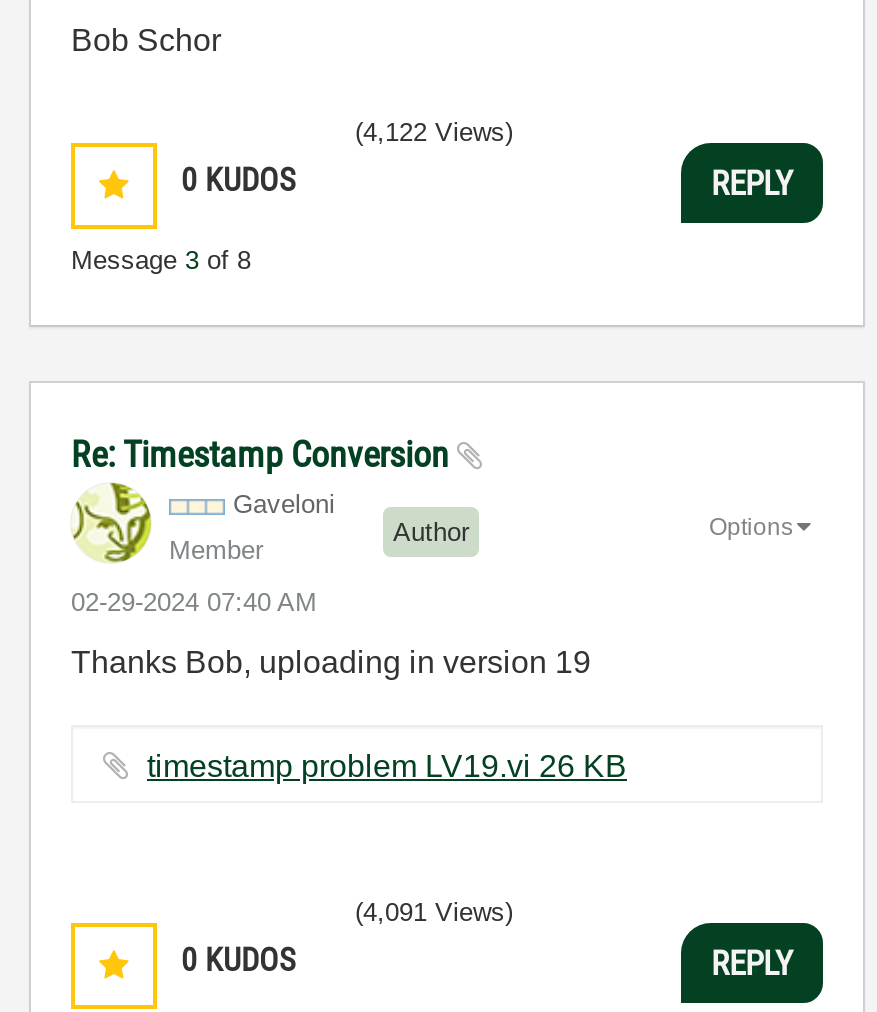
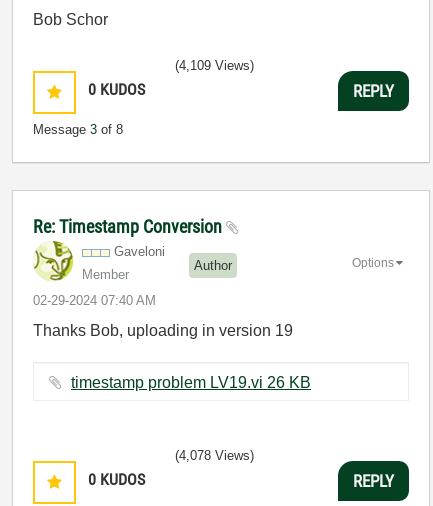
- (4,122 Views)
+ (4,109 Views)

- (4,091 Views)
+ (4,078 Views)
